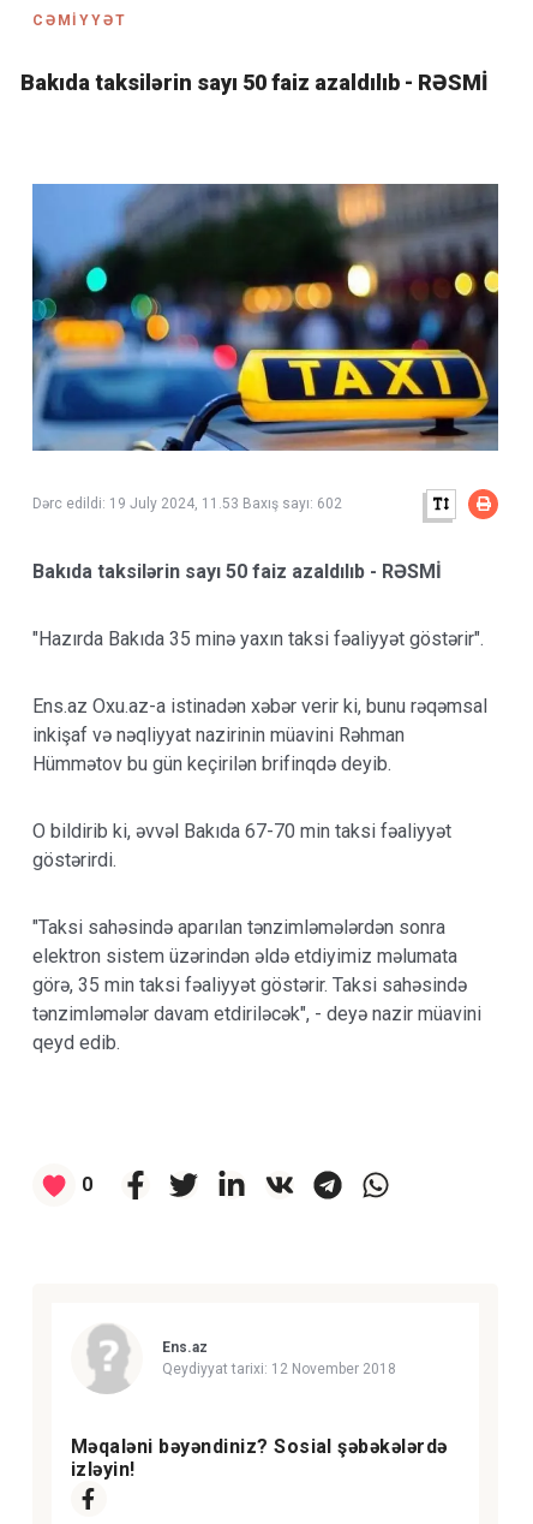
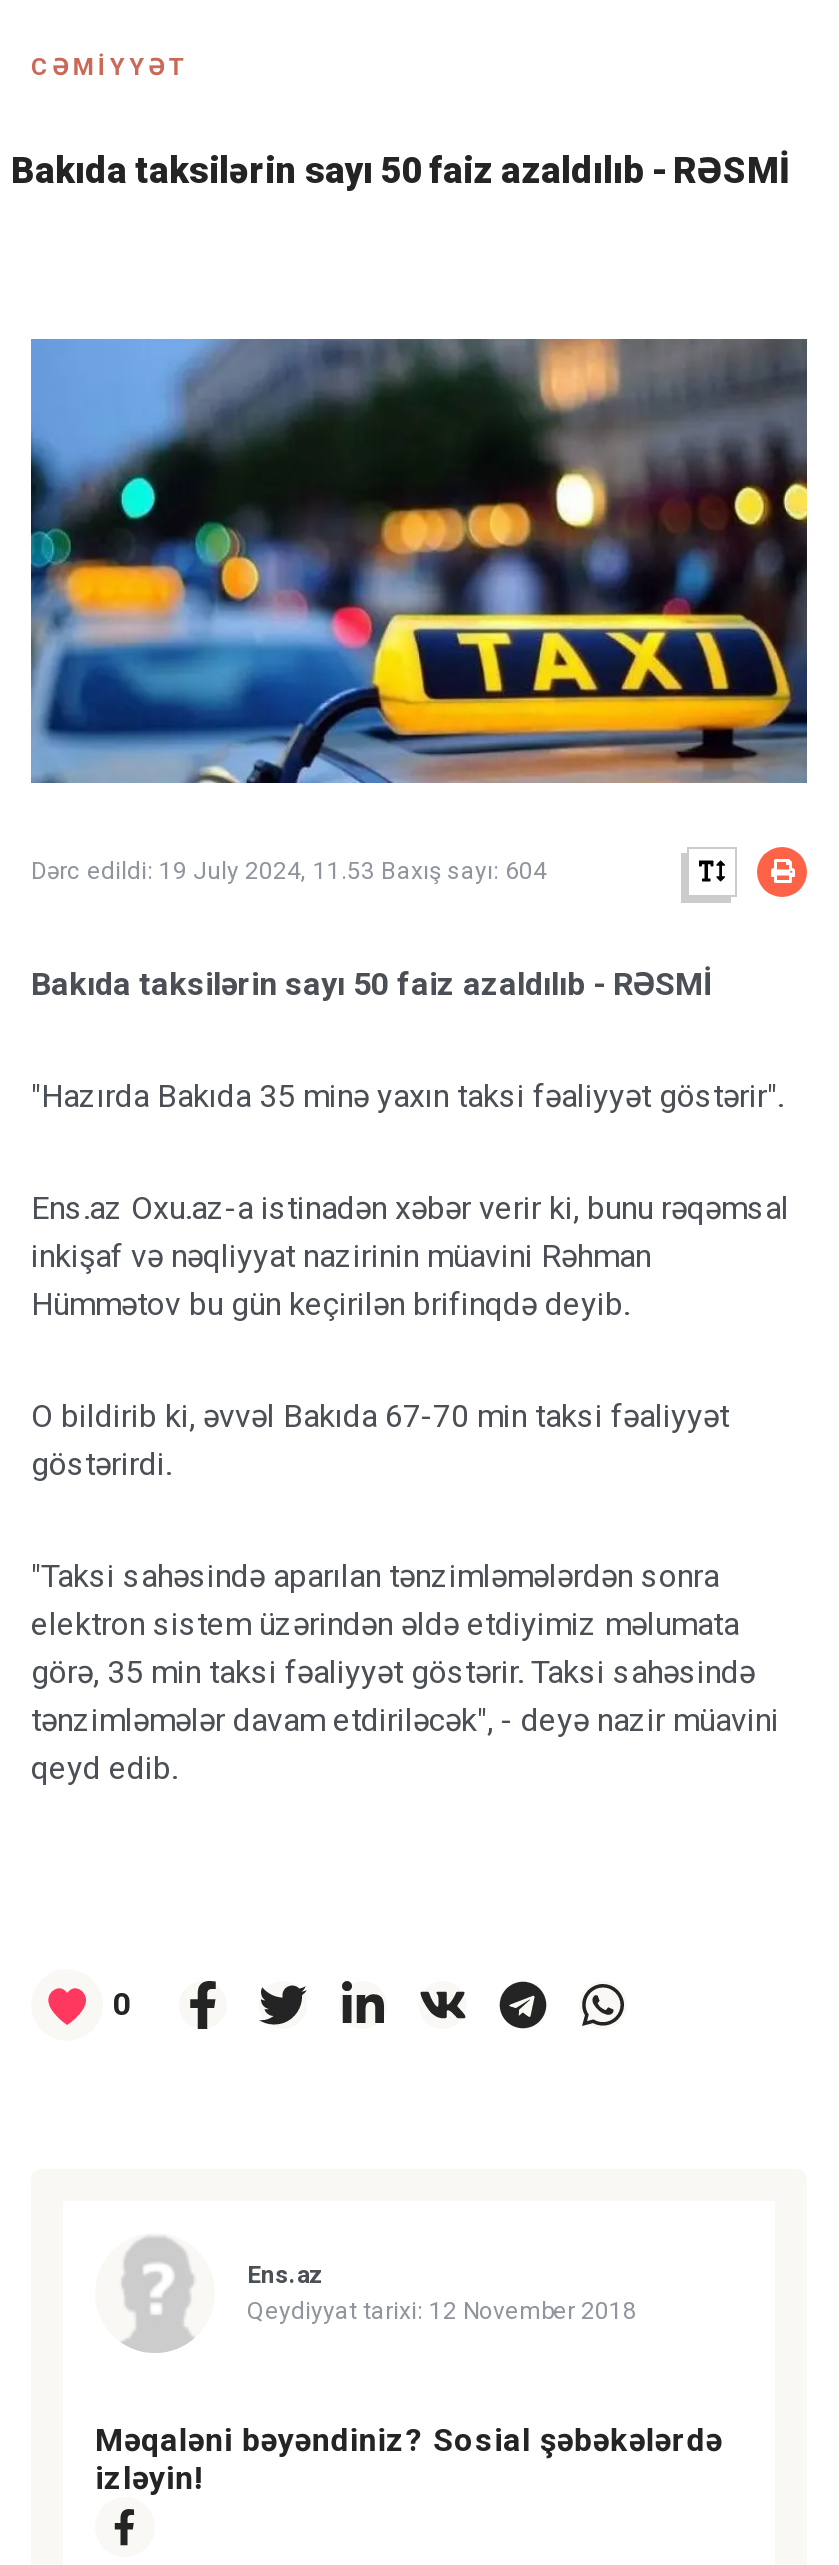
- Dərc edildi: 19 July 2024, 11.53 Baxış sayı: 602
+ Dərc edildi: 19 July 2024, 11.53 Baxış sayı: 604
